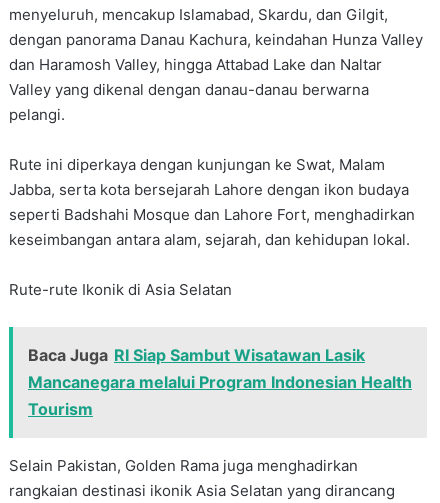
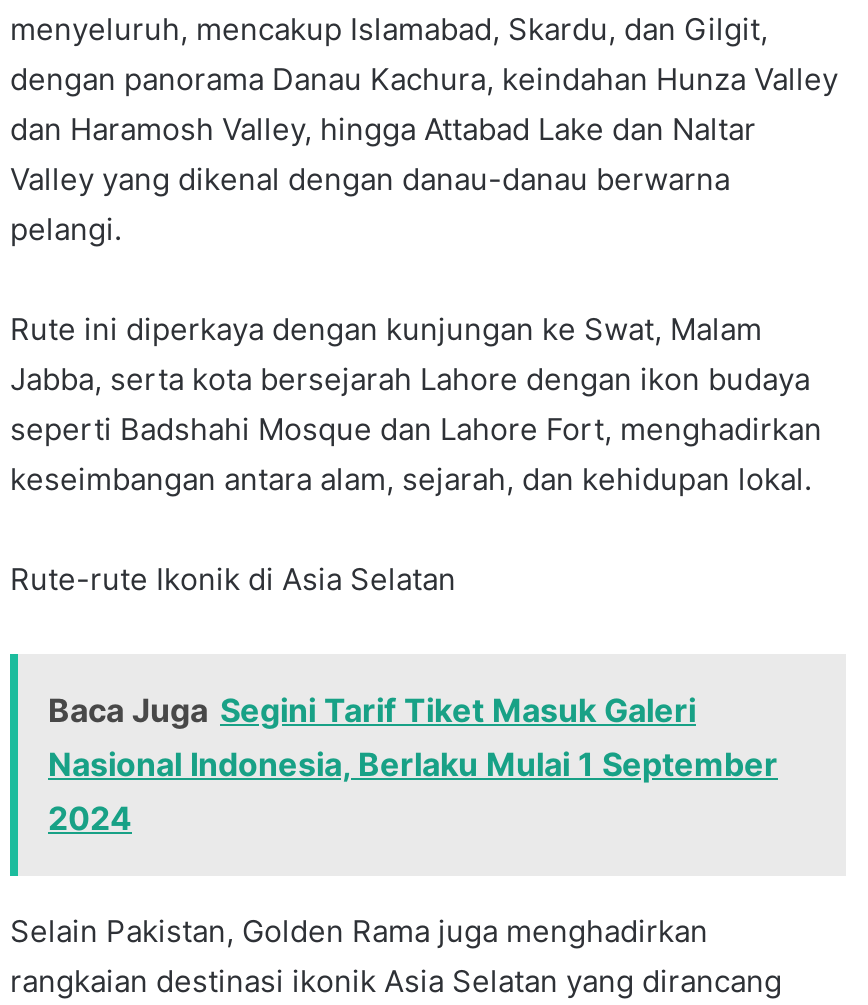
- Baca Juga RI Siap Sambut Wisatawan Lasik
- Mancanegara melalui Program Indonesian Health
- Tourism
+ Baca Juga Segini Tarif Tiket Masuk Galeri
+ Nasional Indonesia, Berlaku Mulai 1 September
+ 2024
